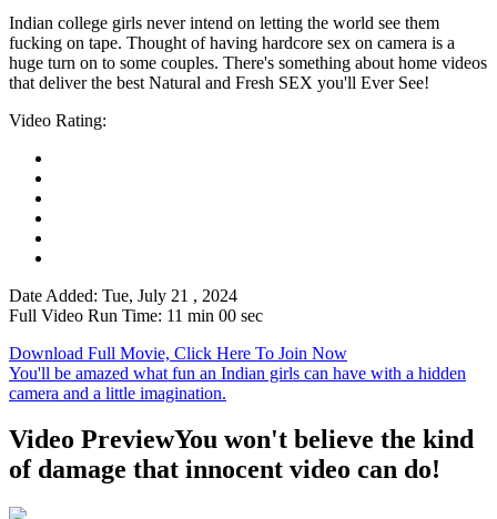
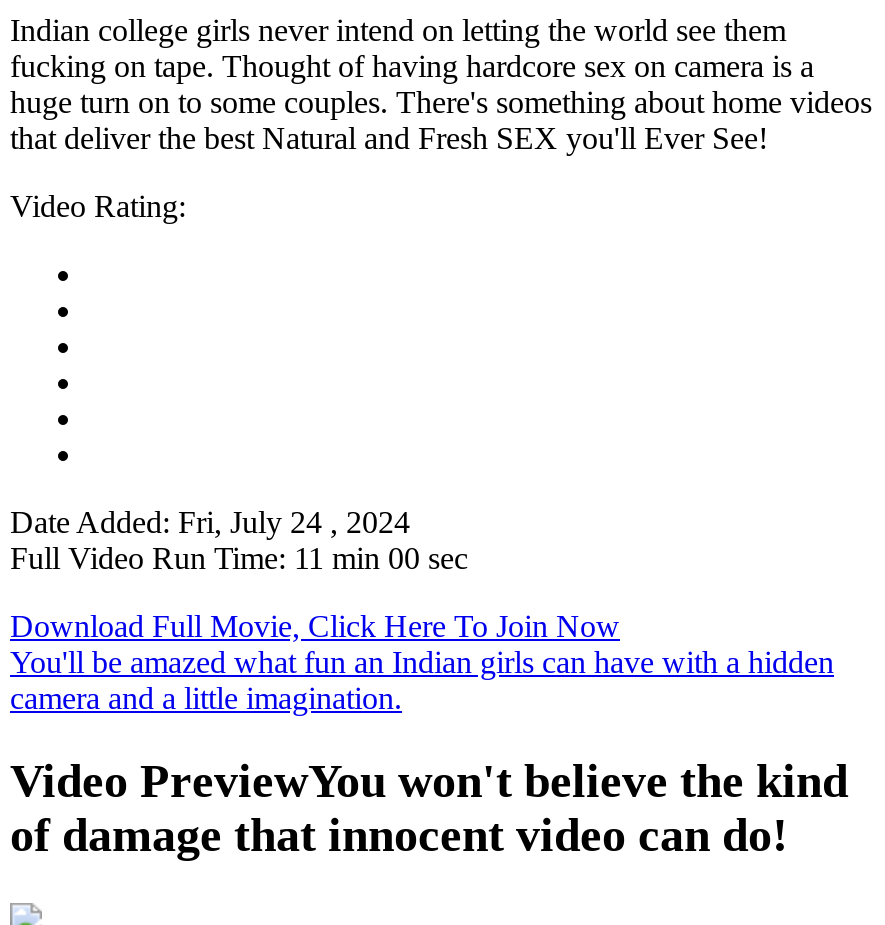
- Date Added: Tue, July 21 , 2024
+ Date Added: Fri, July 24 , 2024
